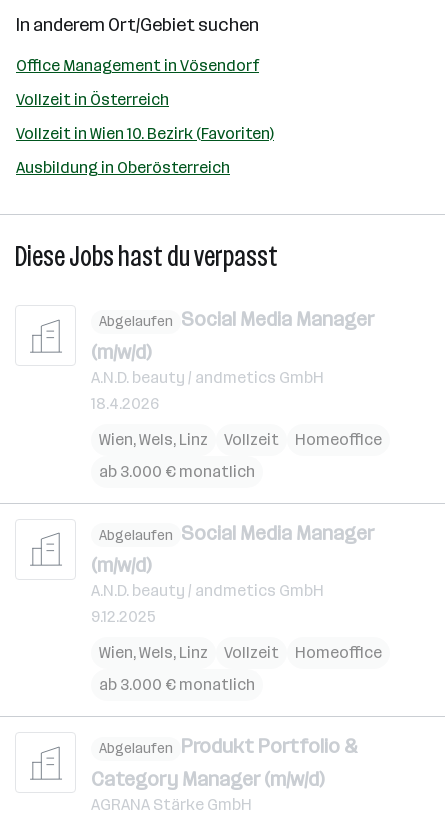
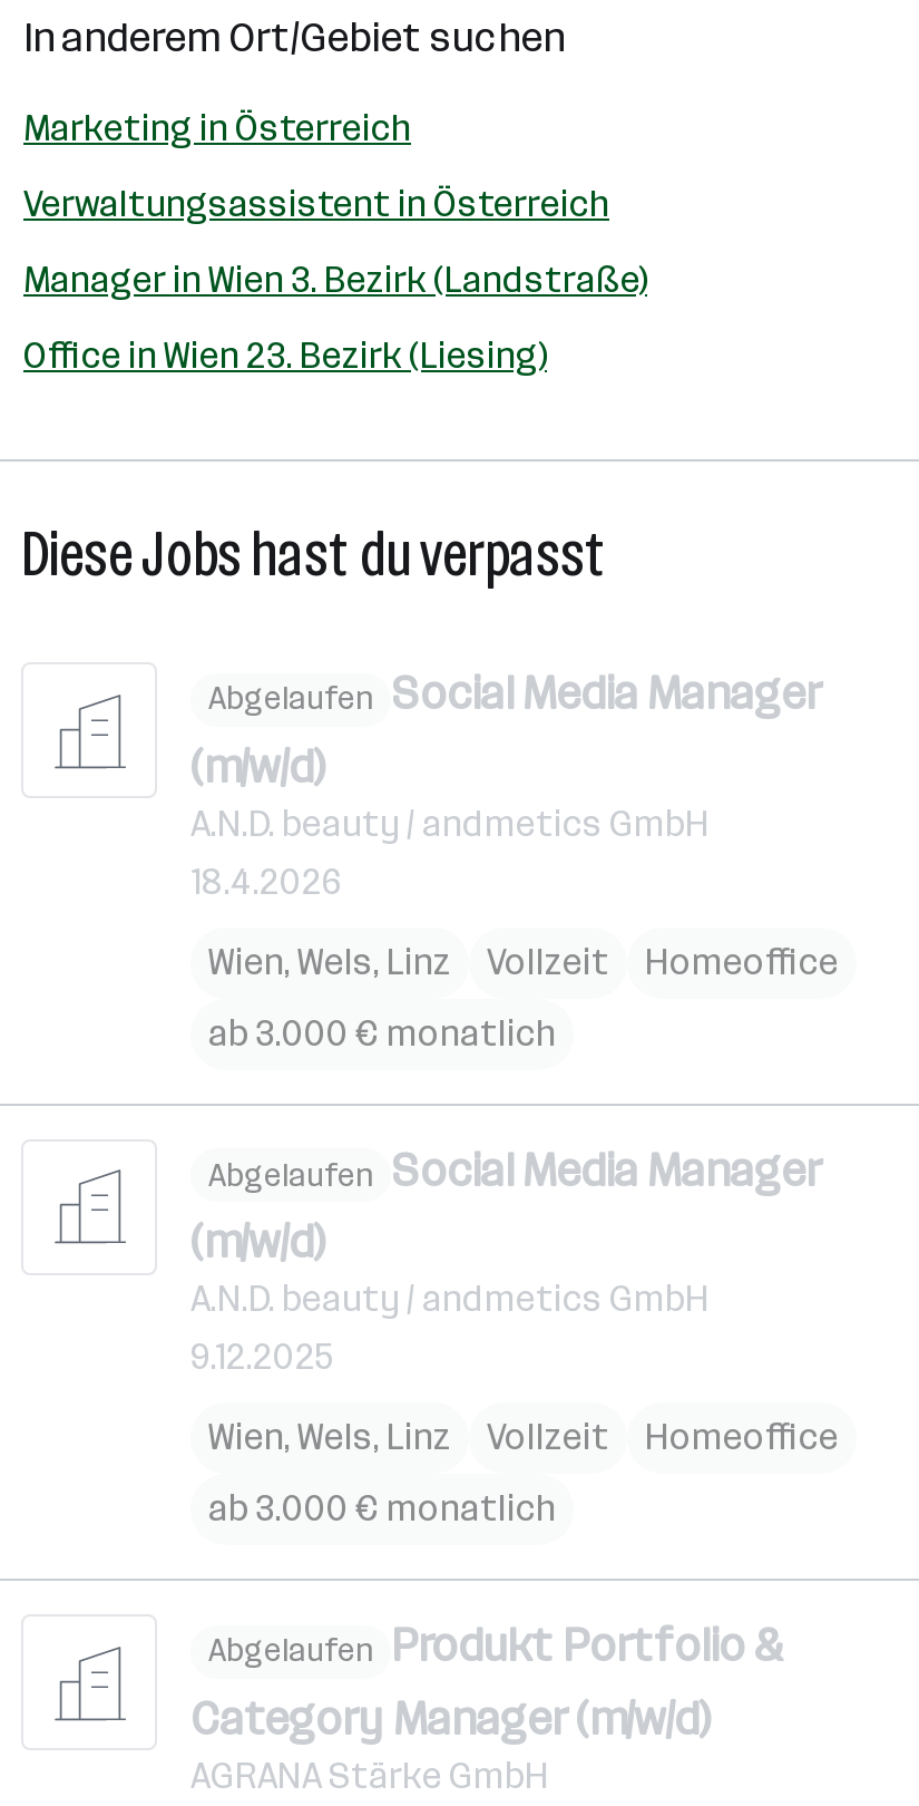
- Office Management in Vösendorf
+ Marketing in Österreich

- Vollzeit in Österreich
+ Verwaltungsassistent in Österreich

- Vollzeit in Wien 10. Bezirk (Favoriten)
+ Manager in Wien 3. Bezirk (Landstraße)

- Ausbildung in Oberösterreich
+ Office in Wien 23. Bezirk (Liesing)
